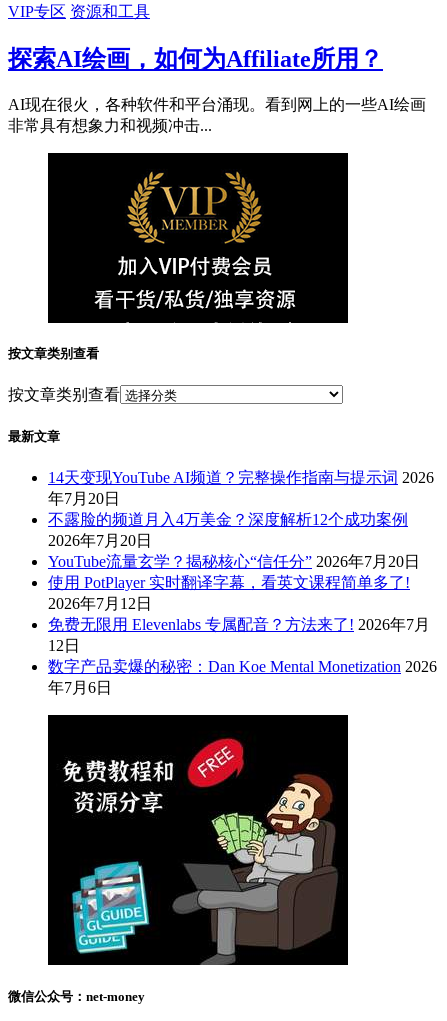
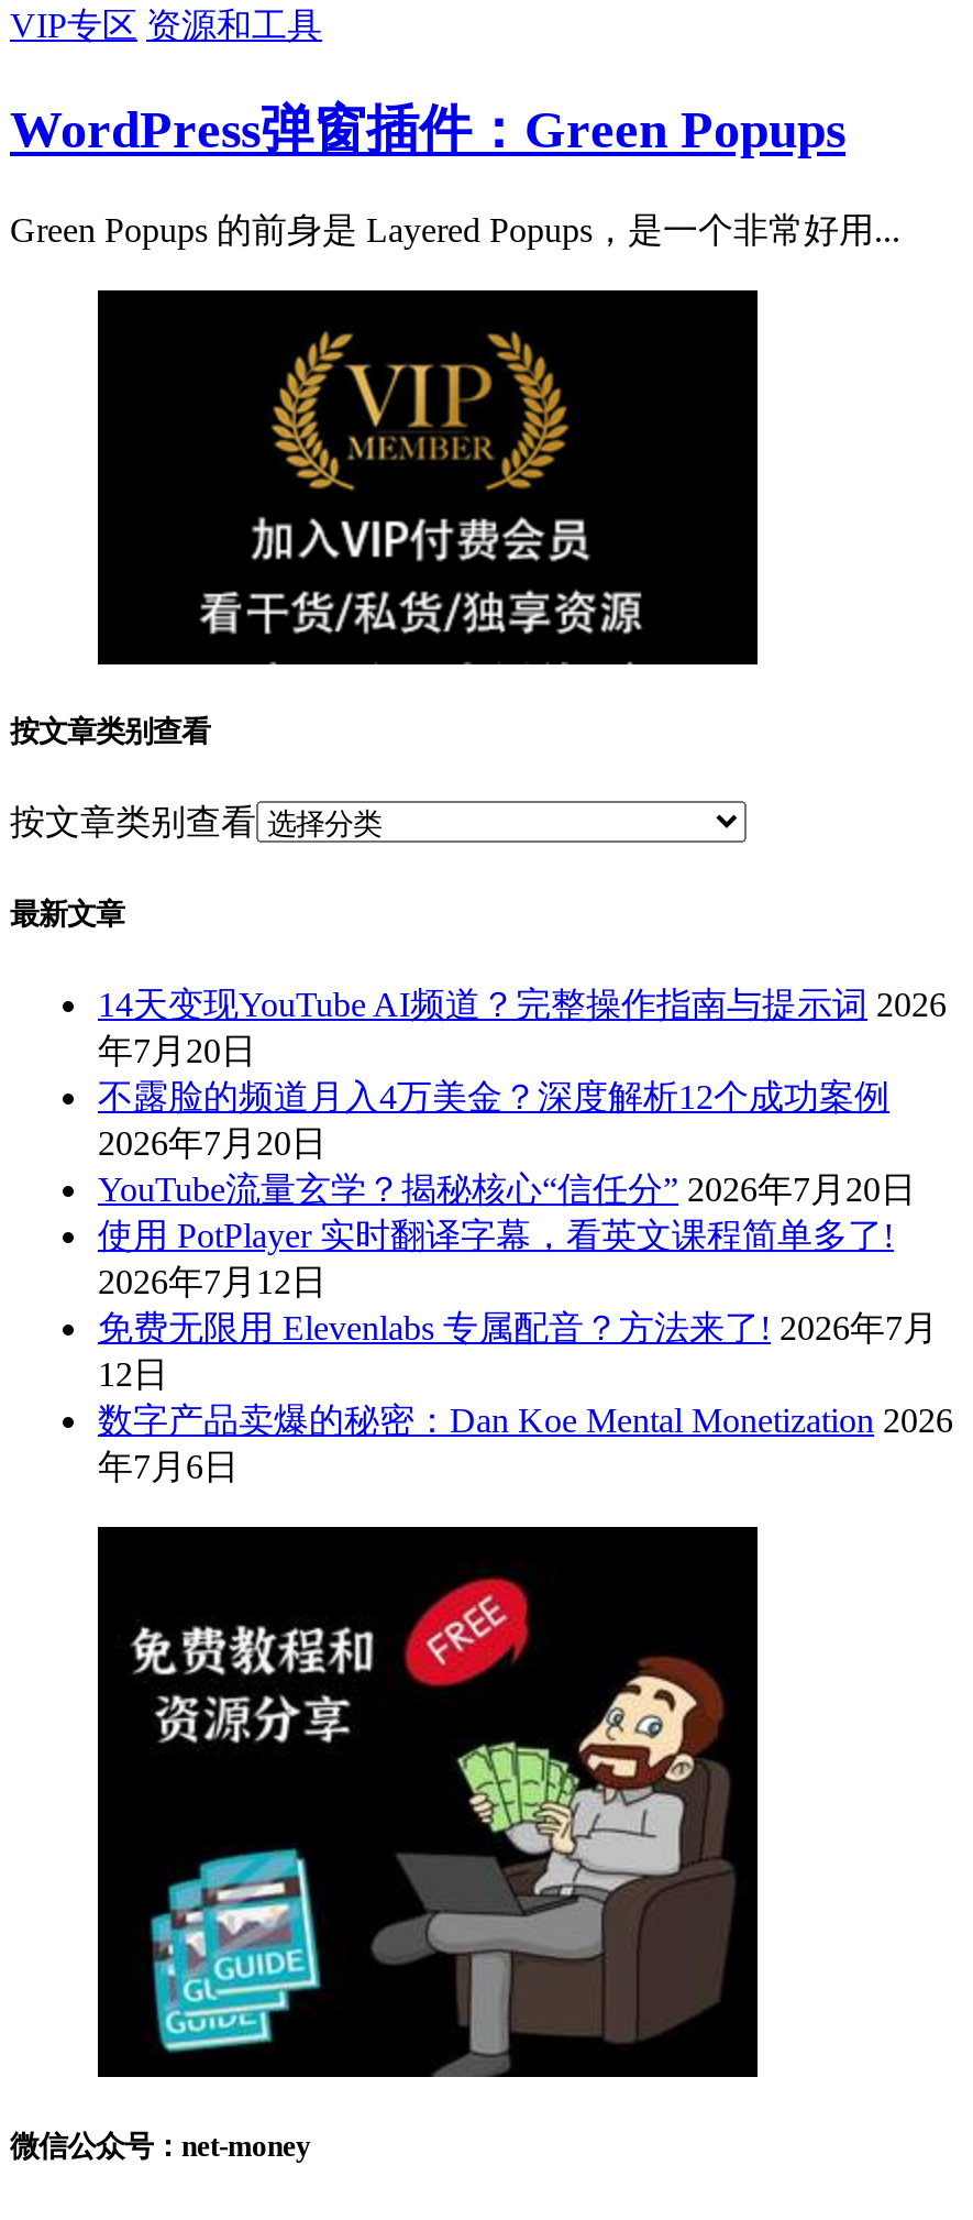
- 探索AI绘画，如何为Affiliate所用？
+ WordPress弹窗插件：Green Popups

- AI现在很火，各种软件和平台涌现。看到网上的一些AI绘画
- 非常具有想象力和视频冲击...
+ Green Popups 的前身是 Layered Popups，是一个非常好用...
